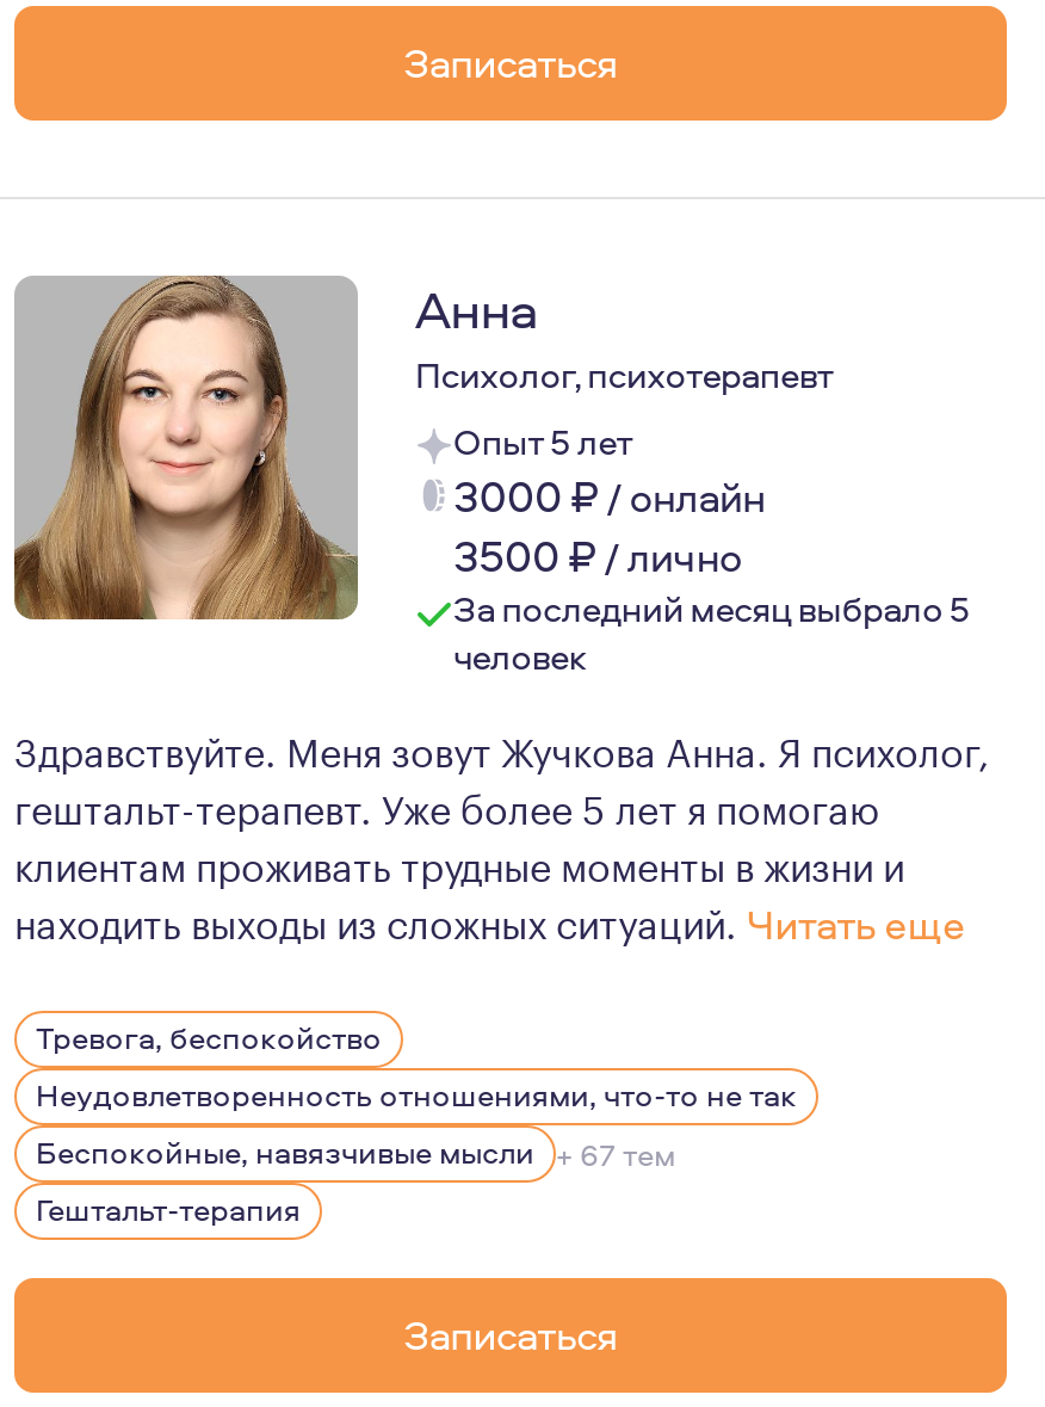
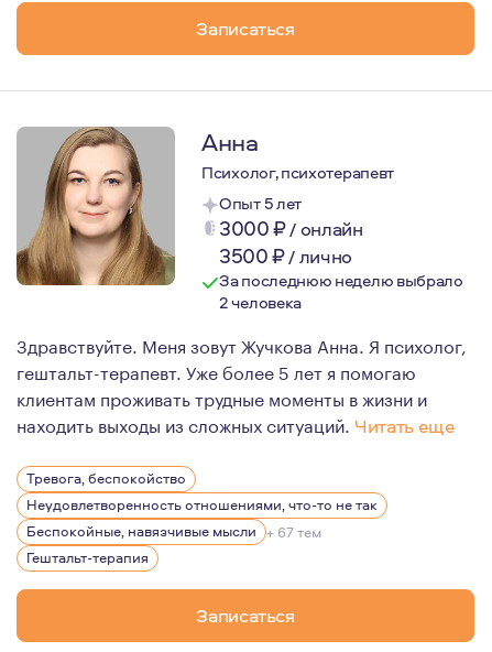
- За последний месяц выбрало 5
- человек
+ За последнюю неделю выбрало
+ 2 человека
